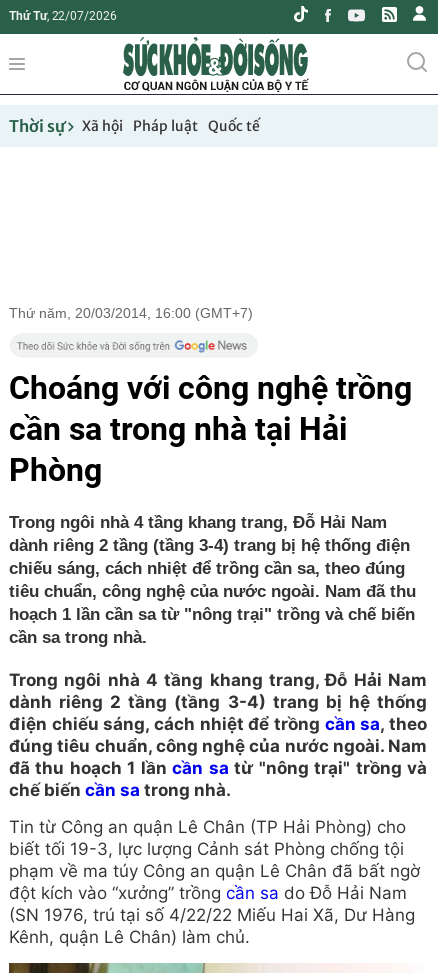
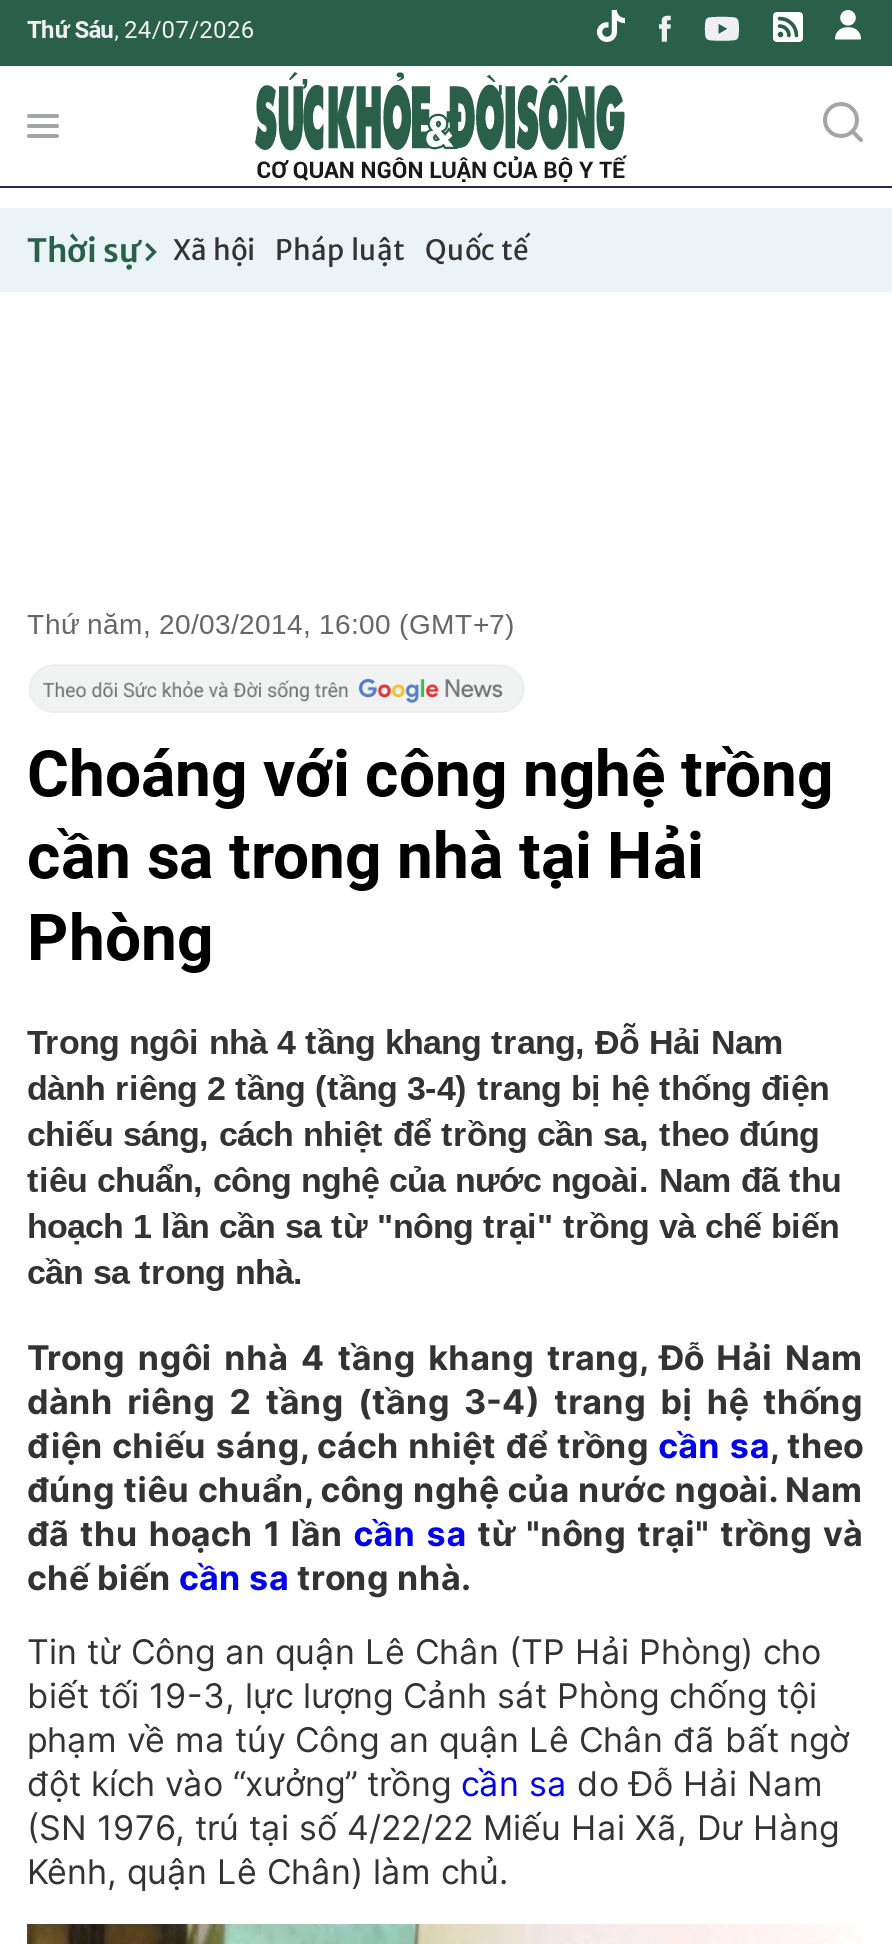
- Thứ Tư, 22/07/2026
+ Thứ Sáu, 24/07/2026
